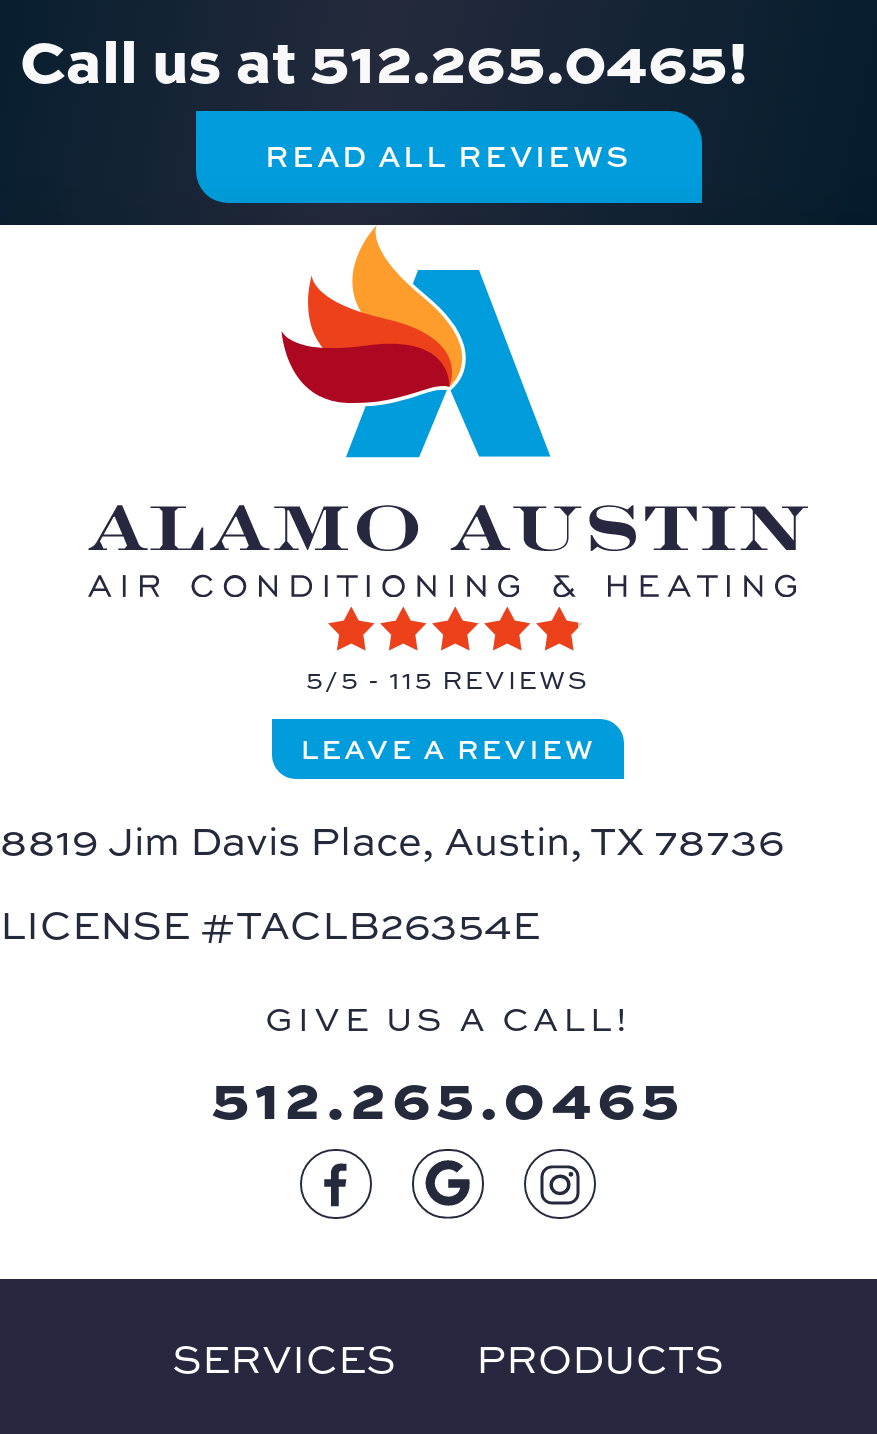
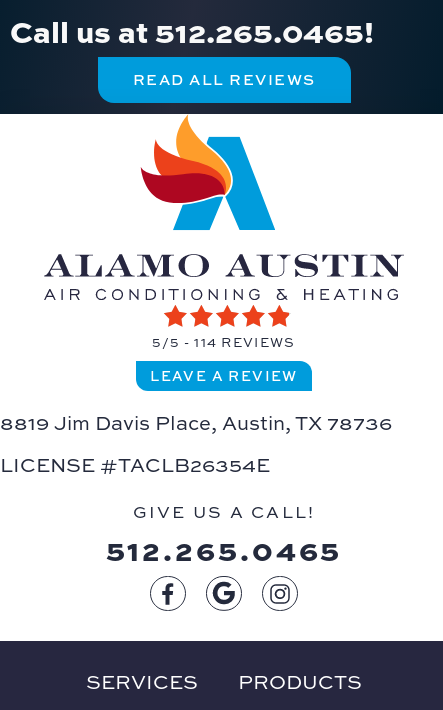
- 5/5 - 115 REVIEWS
+ 5/5 - 114 REVIEWS
